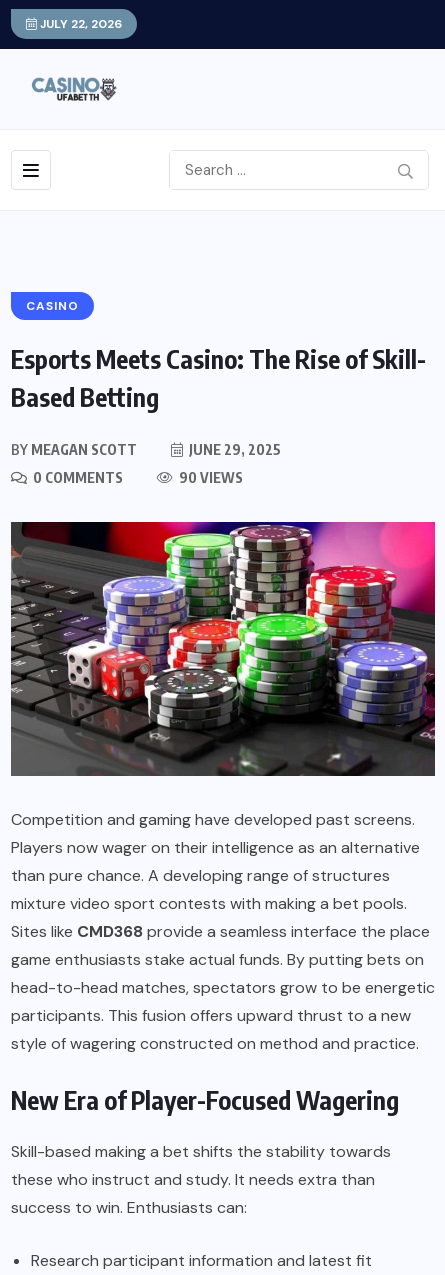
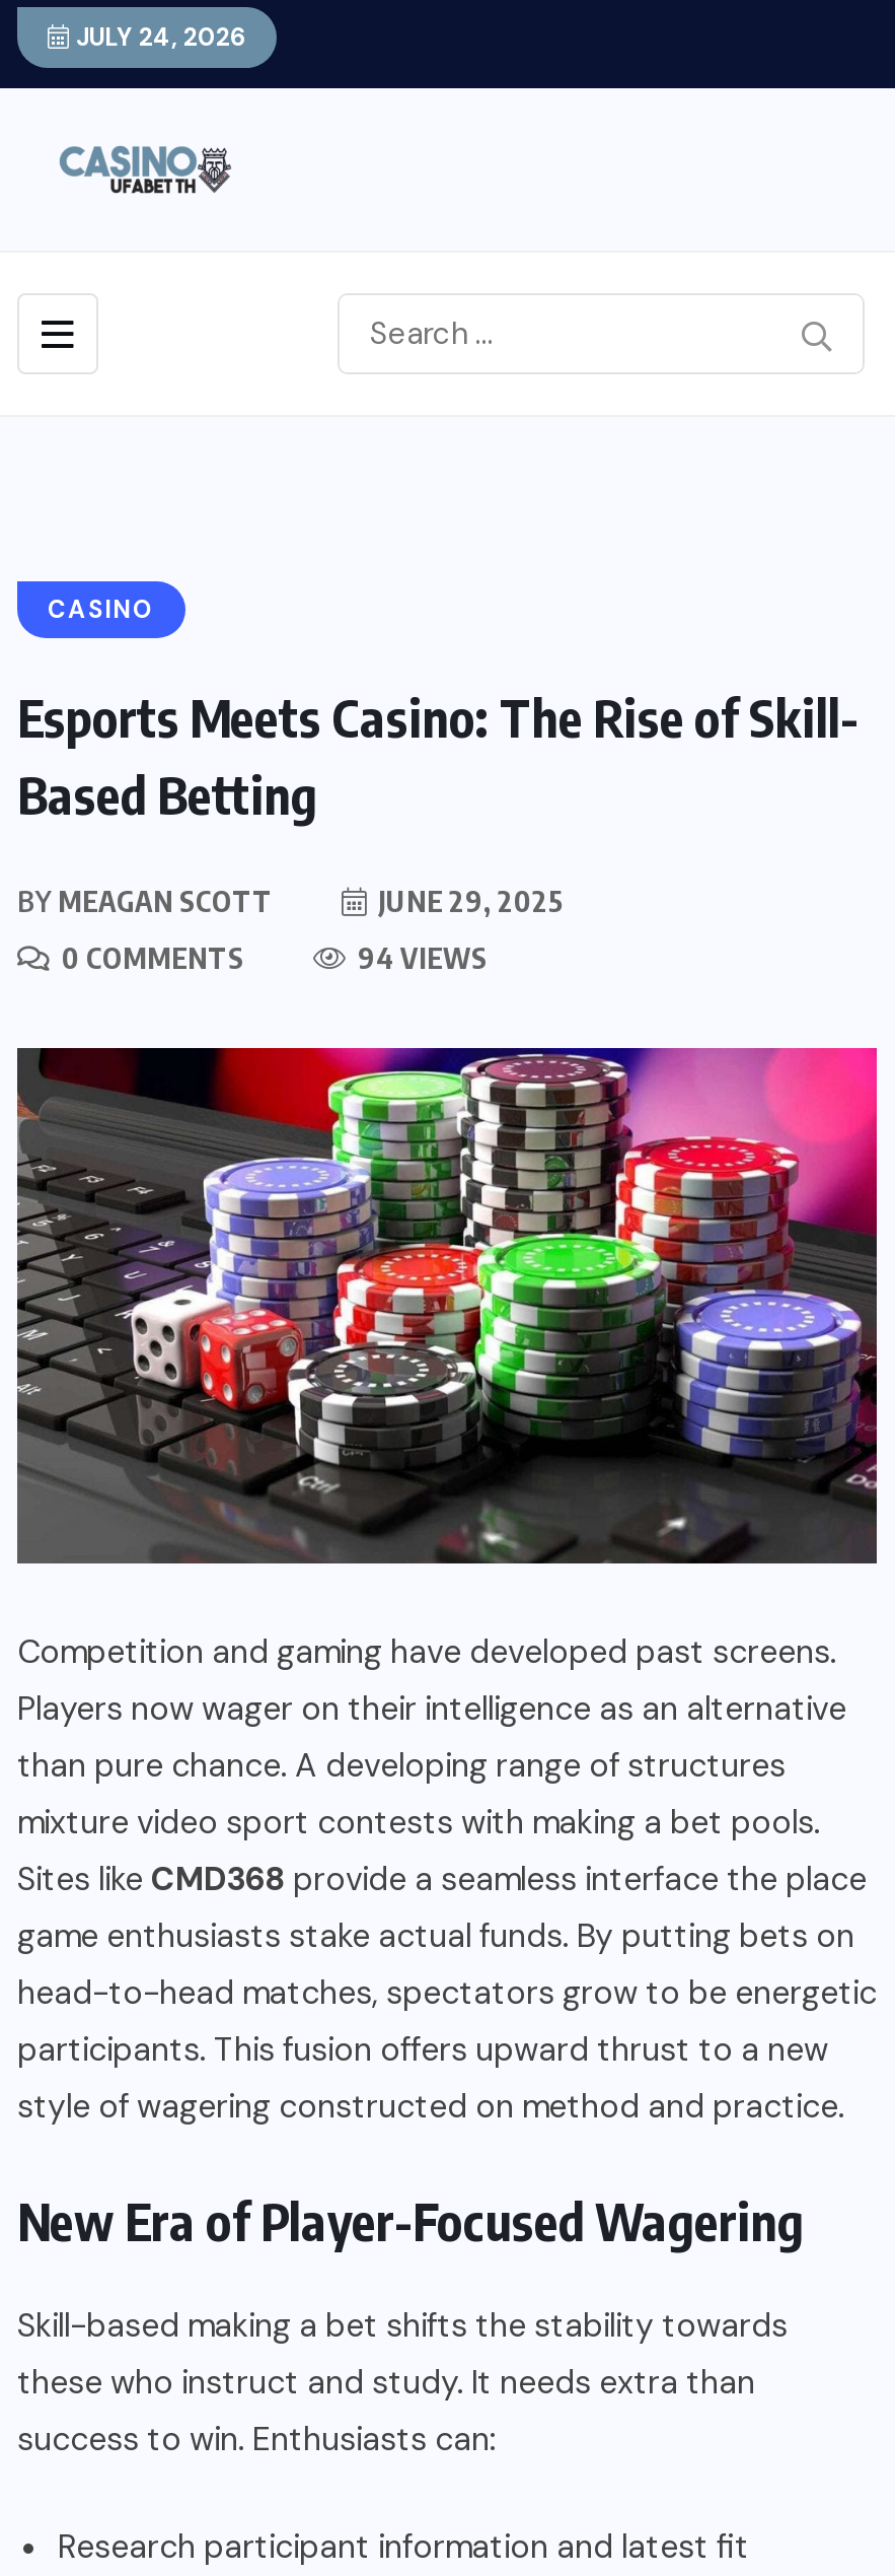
- JULY 22, 2026
+ JULY 24, 2026

- 90 VIEWS
+ 94 VIEWS
